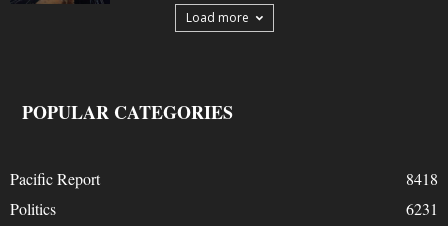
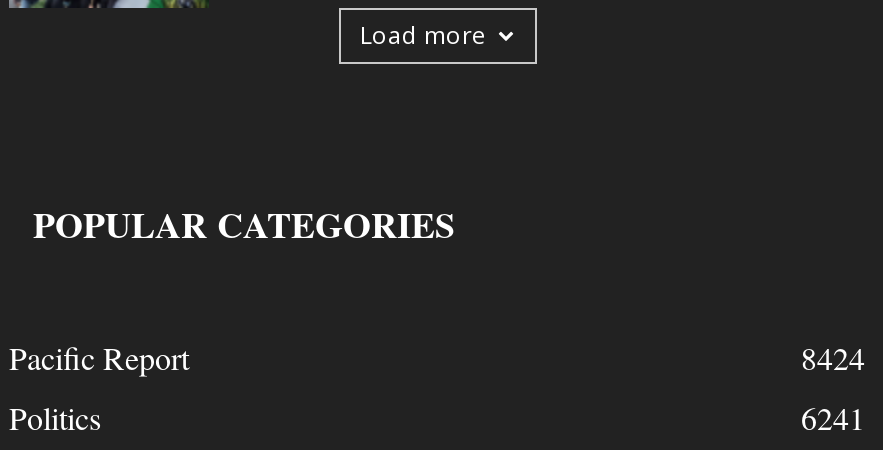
- 8418
+ 8424

- 6231
+ 6241
